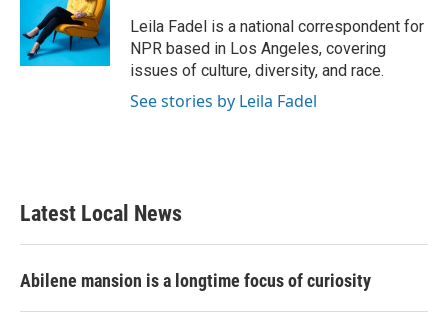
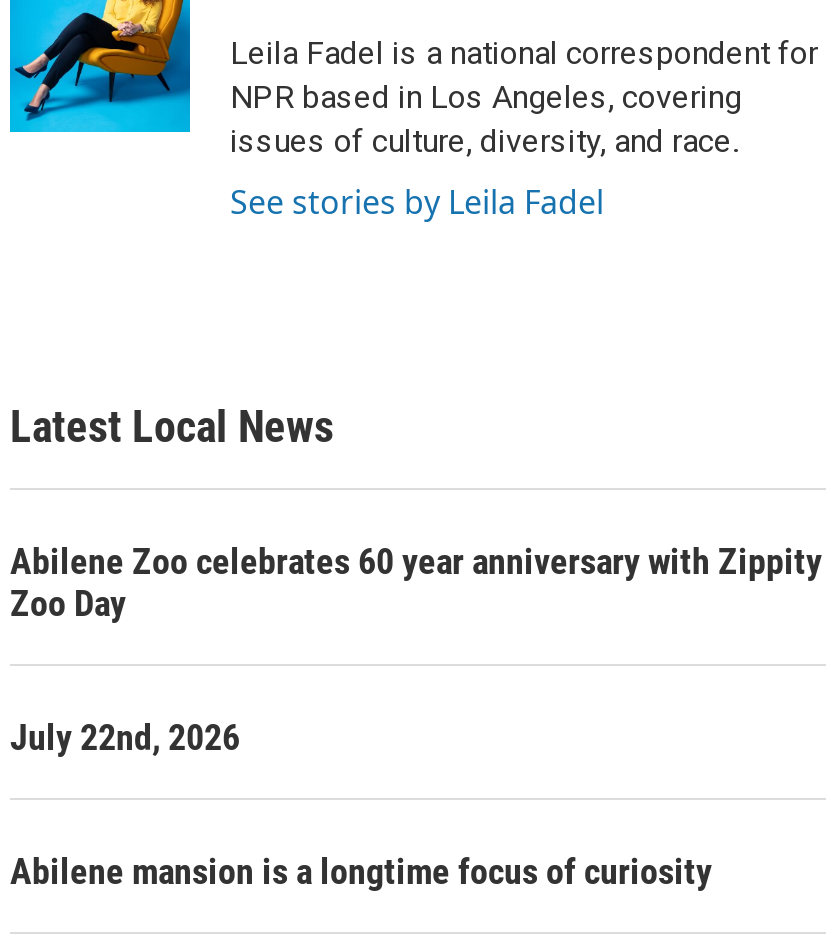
+ Abilene Zoo celebrates 60 year anniversary with Zippity
+ Zoo Day
+ July 22nd, 2026
